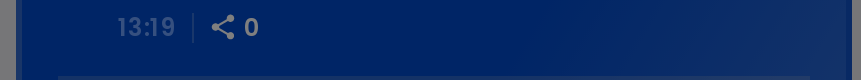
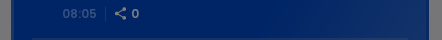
- 13:19 0
+ 08:05 0
